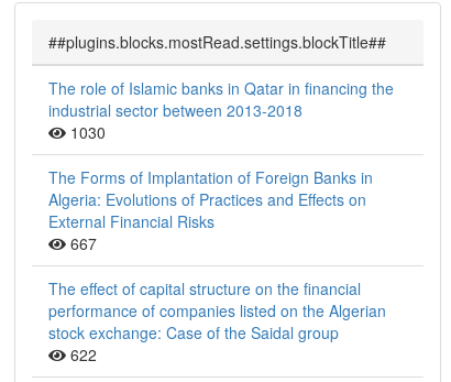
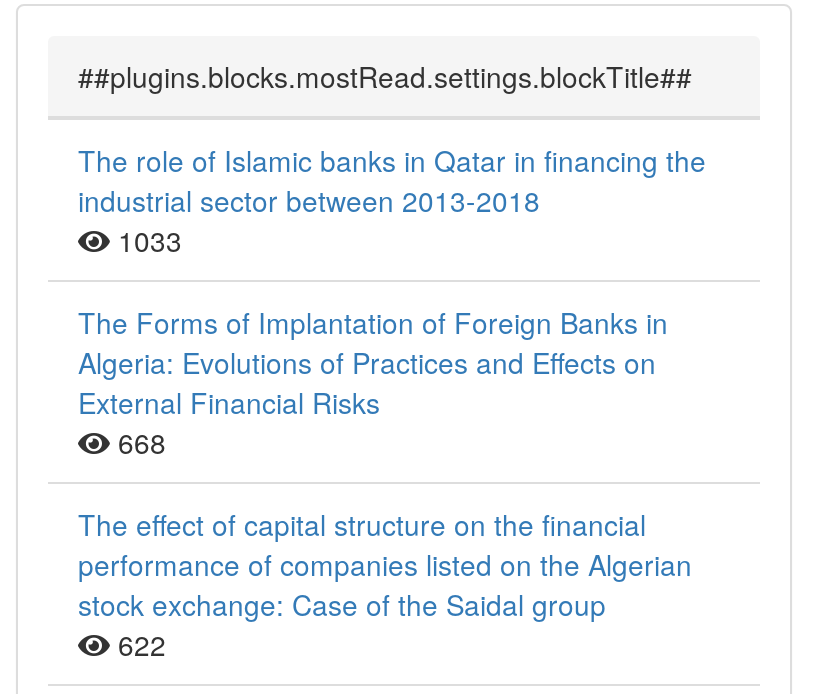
- 1030
+ 1033

- 667
+ 668
